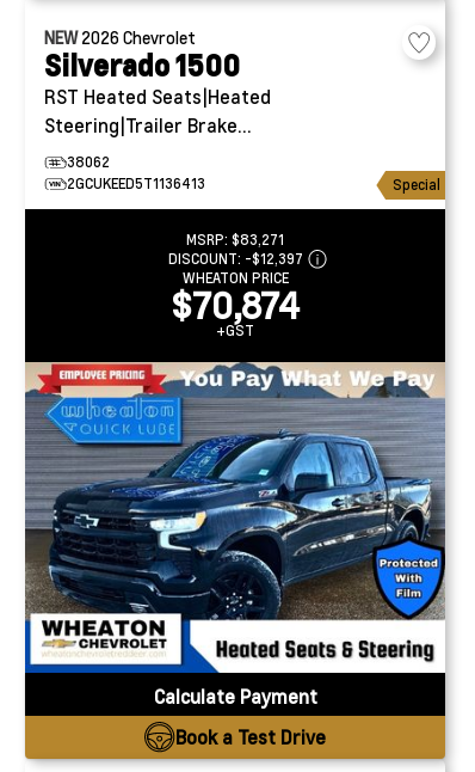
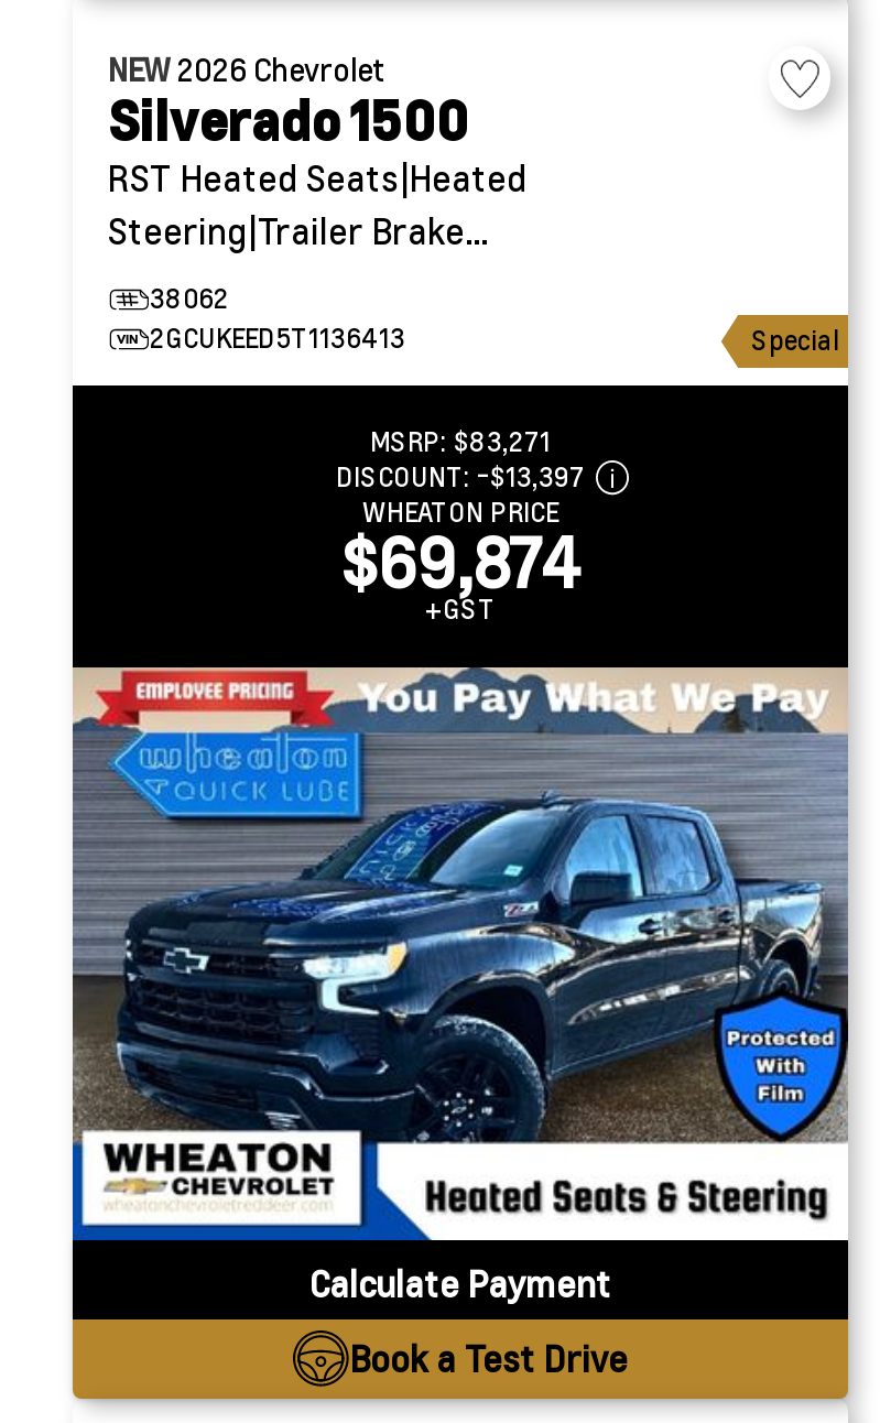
- DISCOUNT: -$12,397
+ DISCOUNT: -$13,397

- $70,874
+ $69,874
